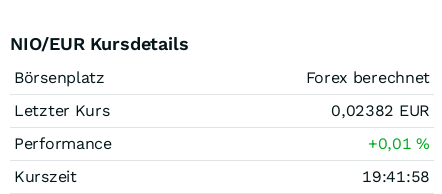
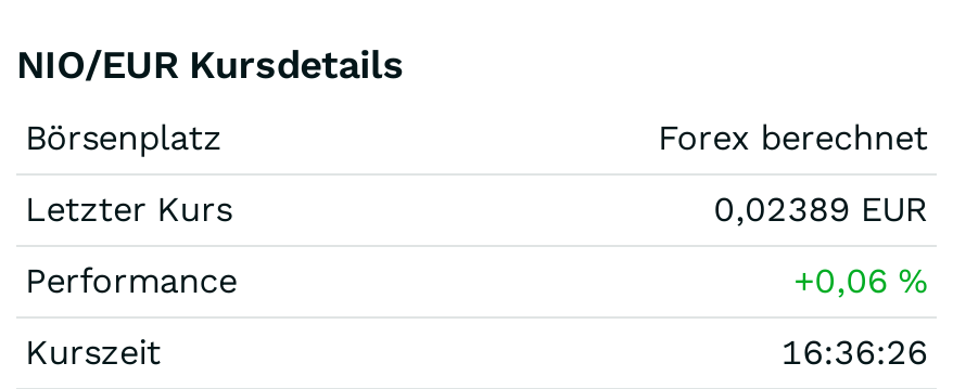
- 0,02382 EUR
+ 0,02389 EUR

- +0,01%
+ +0,06%

- 19:41:58
+ 16:36:26
